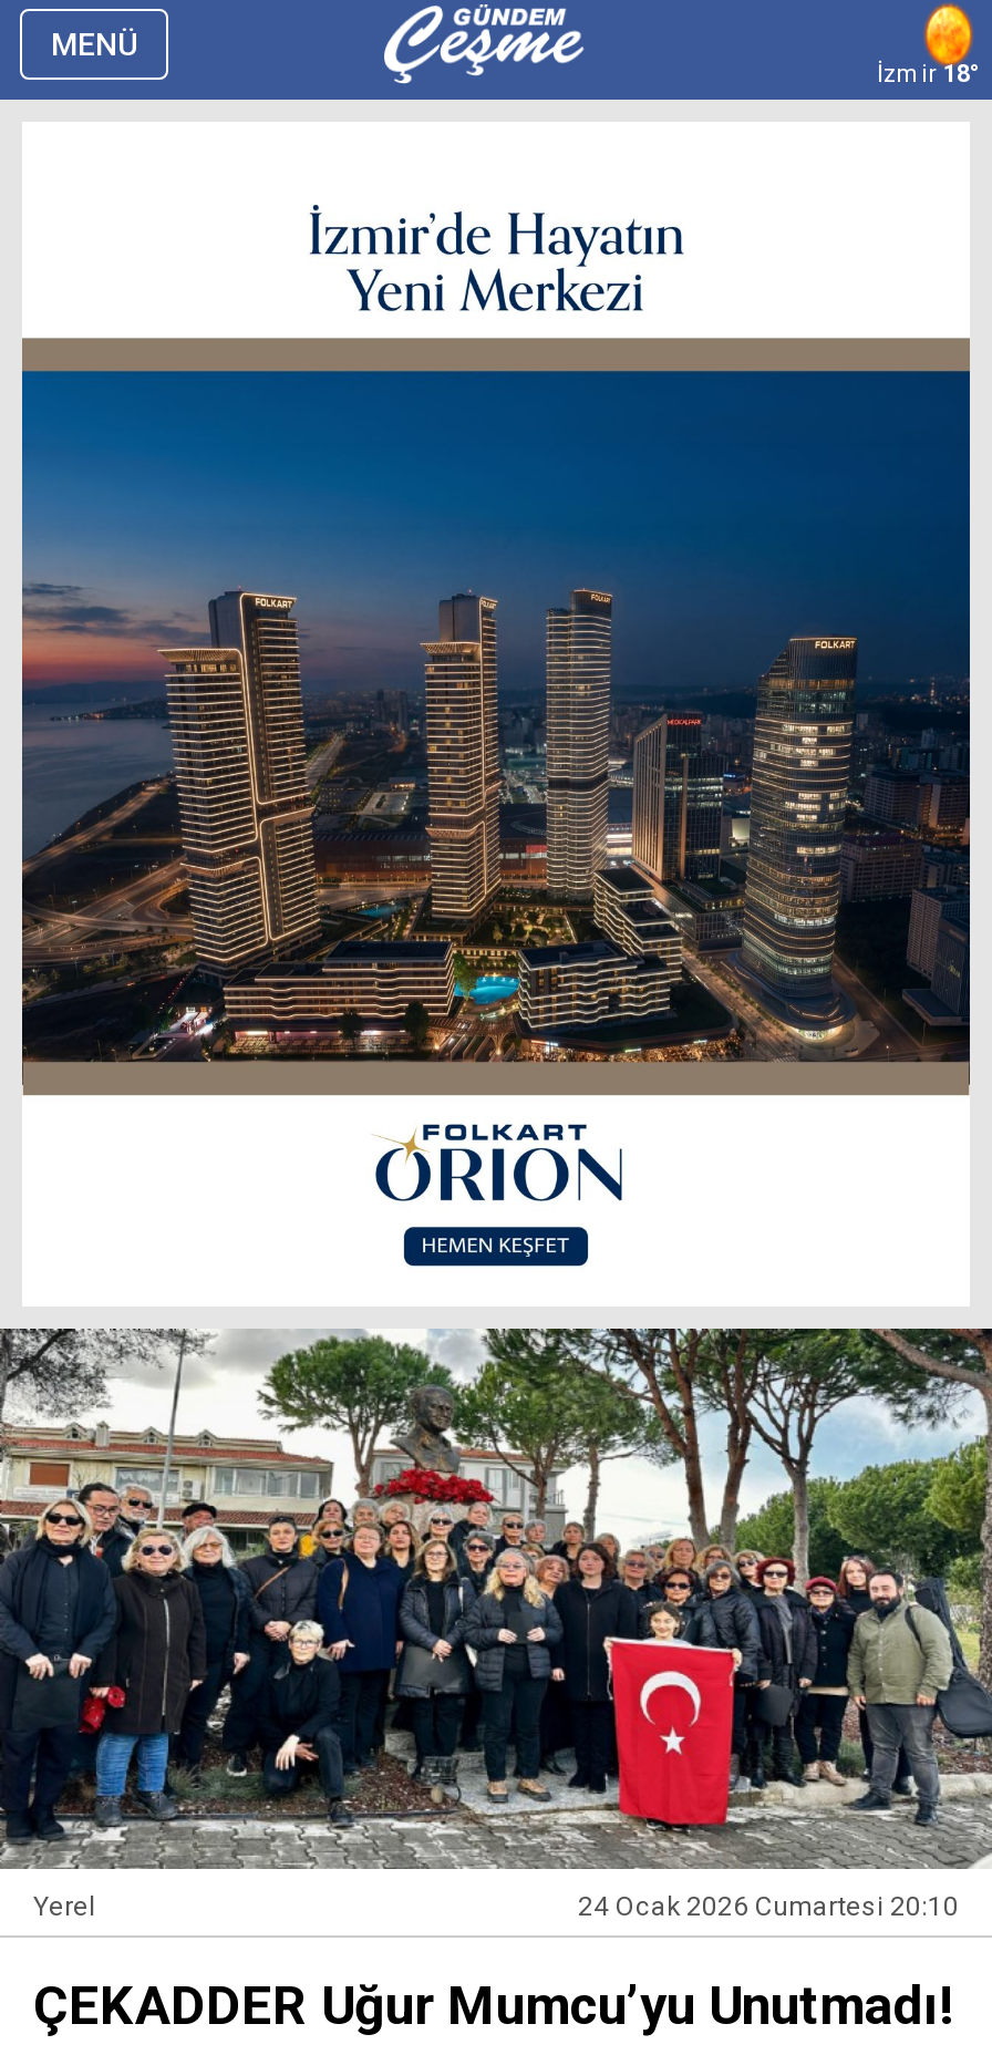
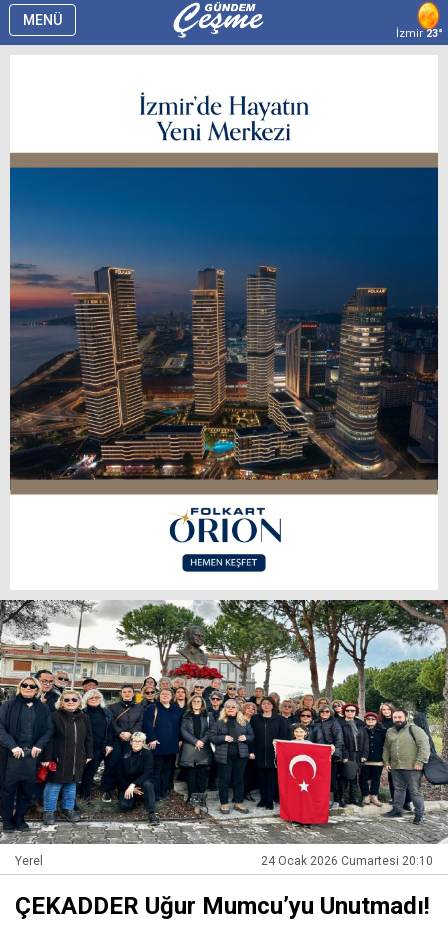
- İzmir18°
+ İzmir23°
